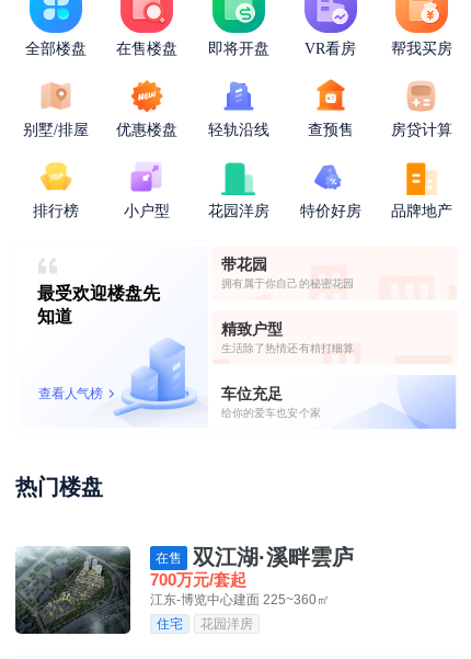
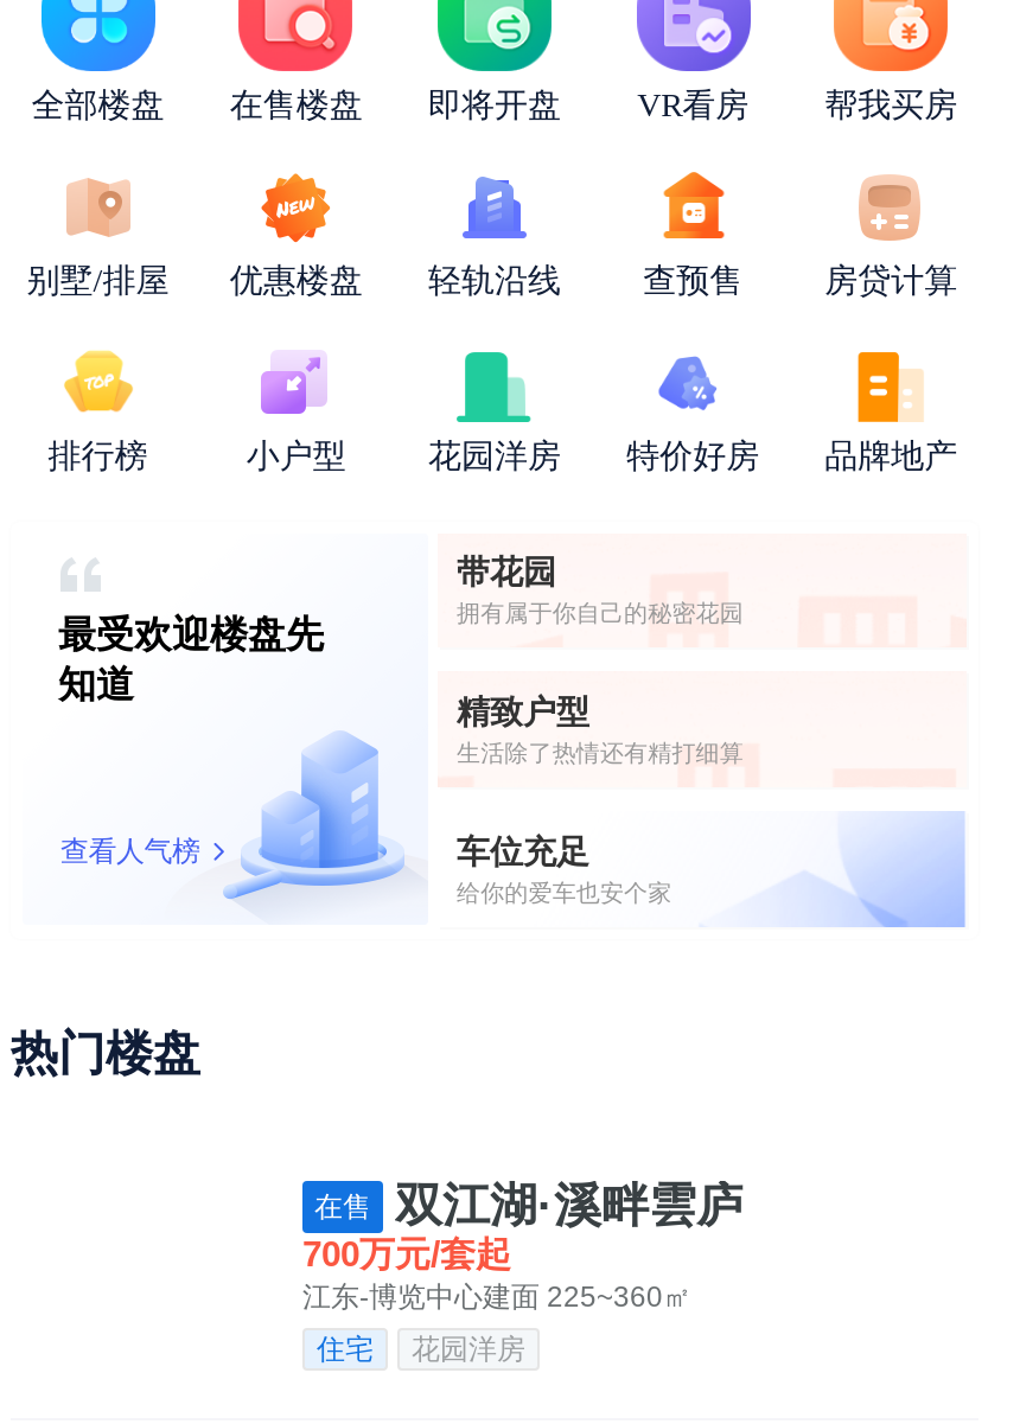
- [image]
